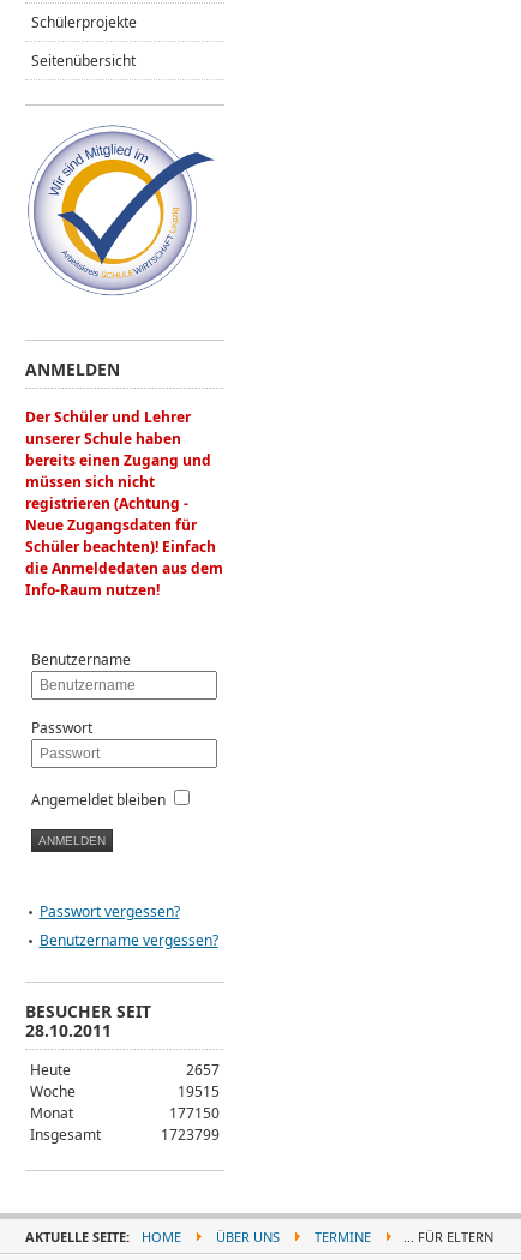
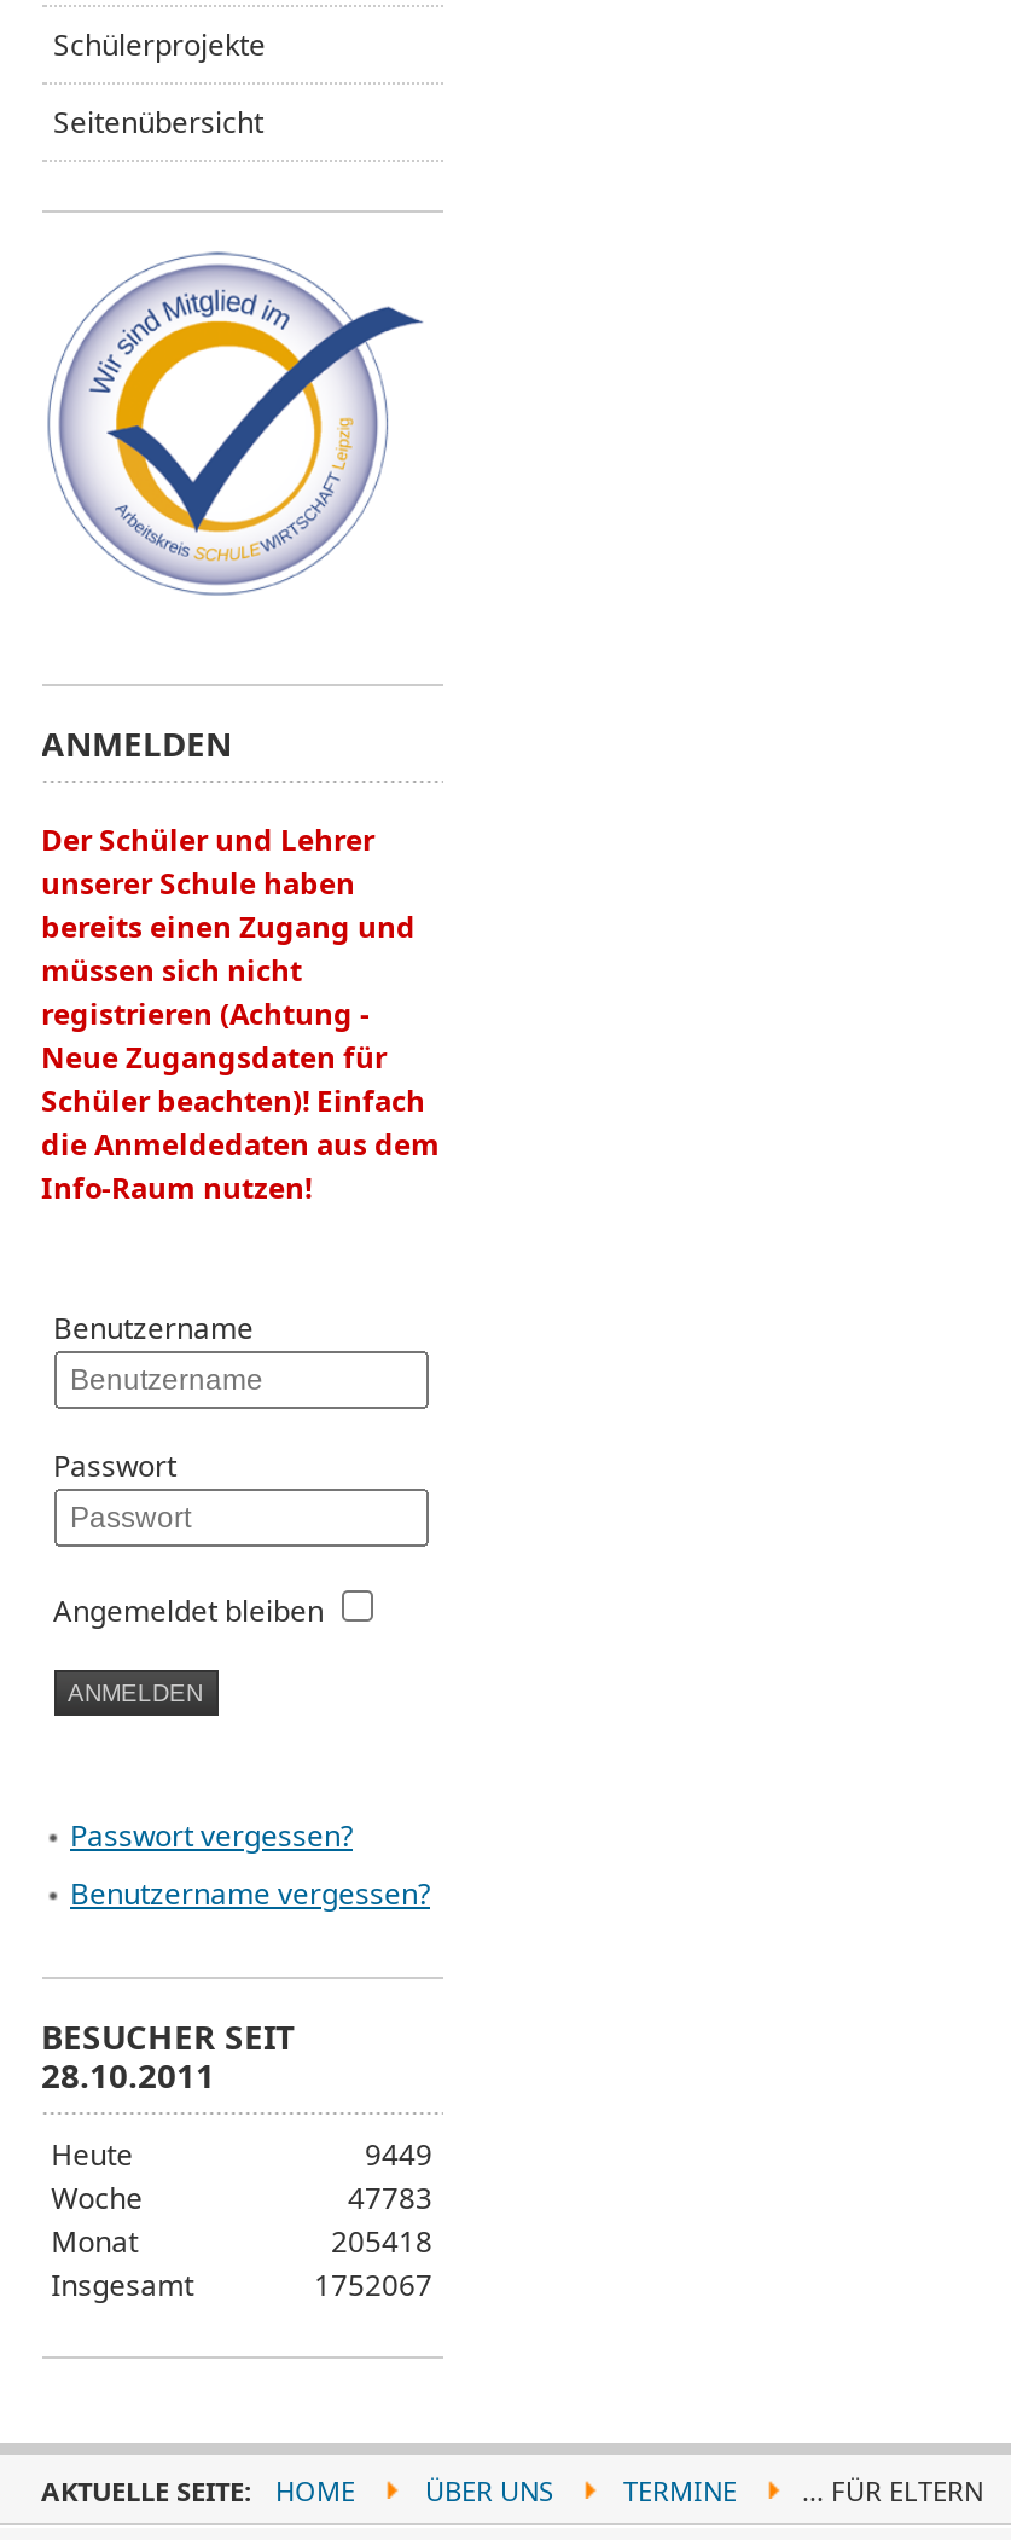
- 2657
+ 9449

- 19515
+ 47783

- 177150
+ 205418

- 1723799
+ 1752067
